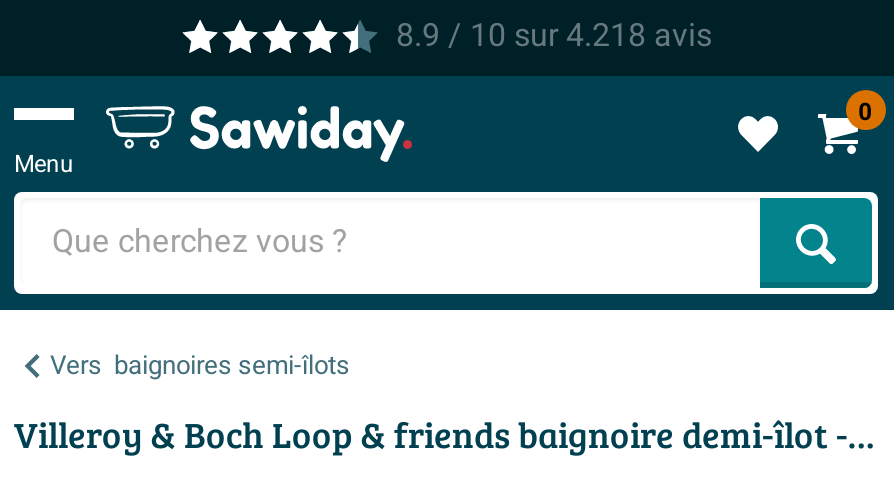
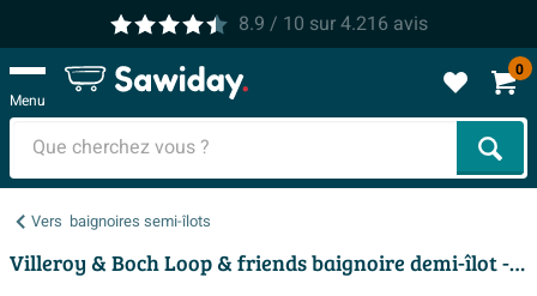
- 8.9 / 10 sur4.218 avis
+ 8.9 / 10 sur4.216 avis
